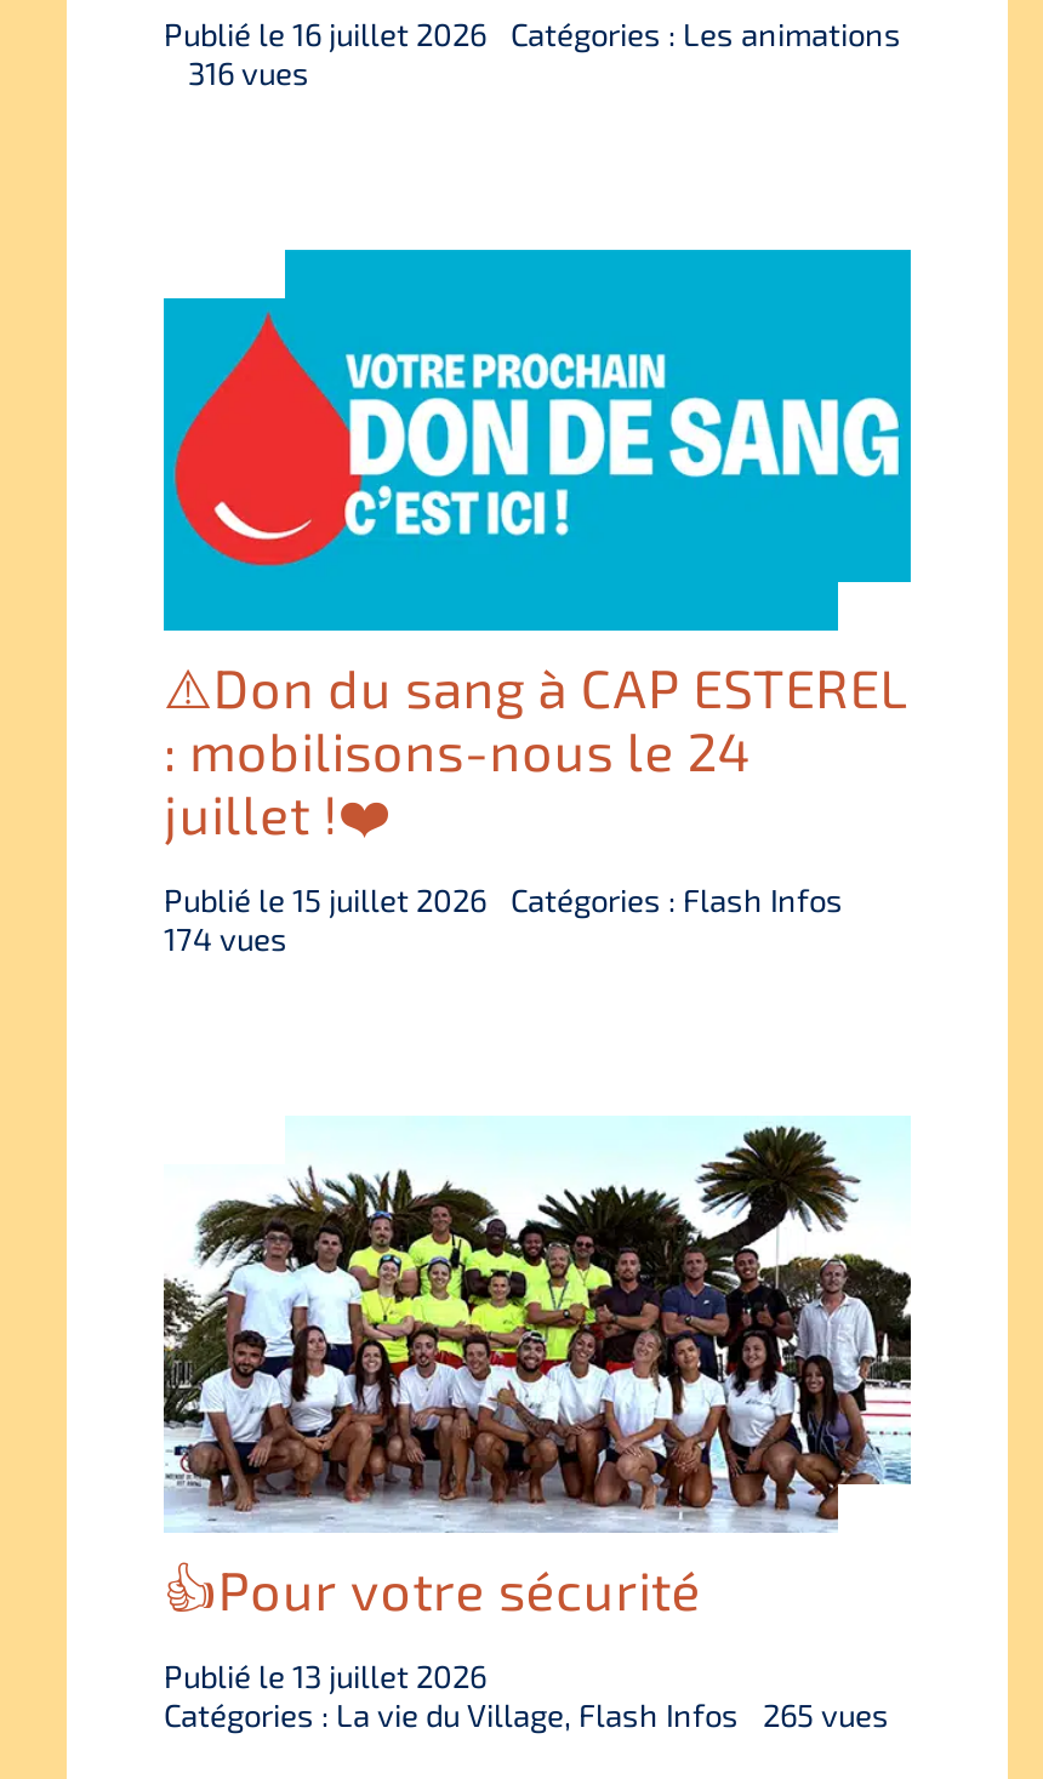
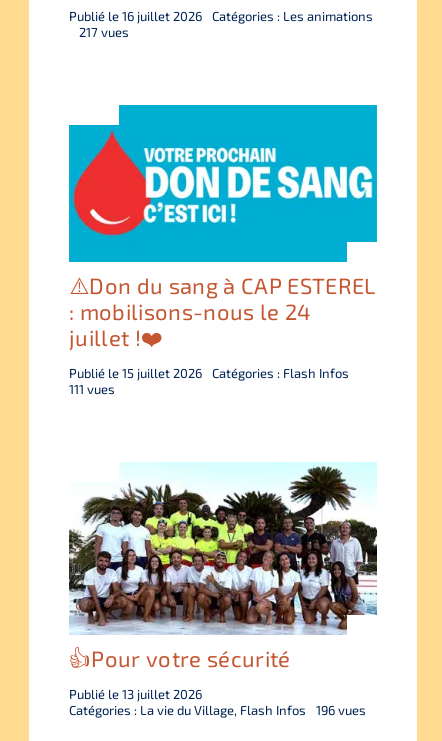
- 316 vues
+ 217 vues

- 174 vues
+ 111 vues

- Catégories :La vie du Village, Flash Infos 265 vues
+ Catégories :La vie du Village, Flash Infos 196 vues
